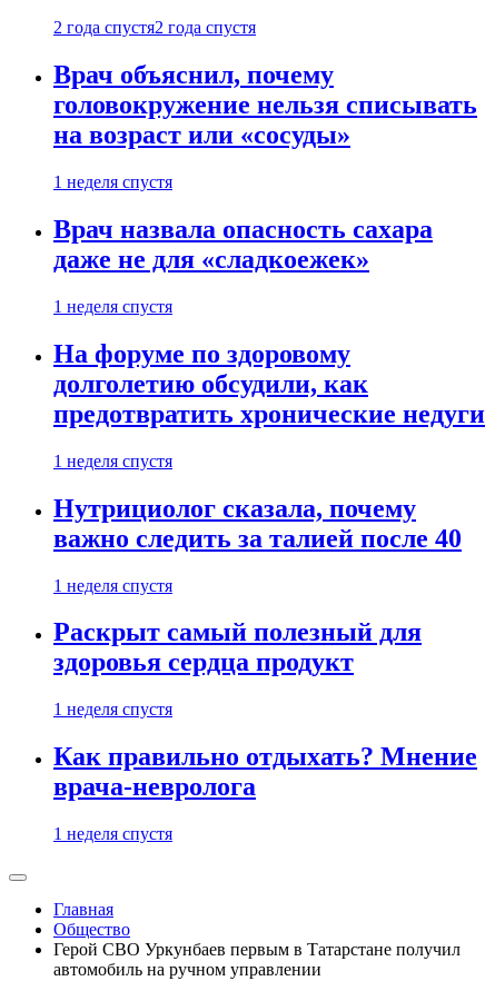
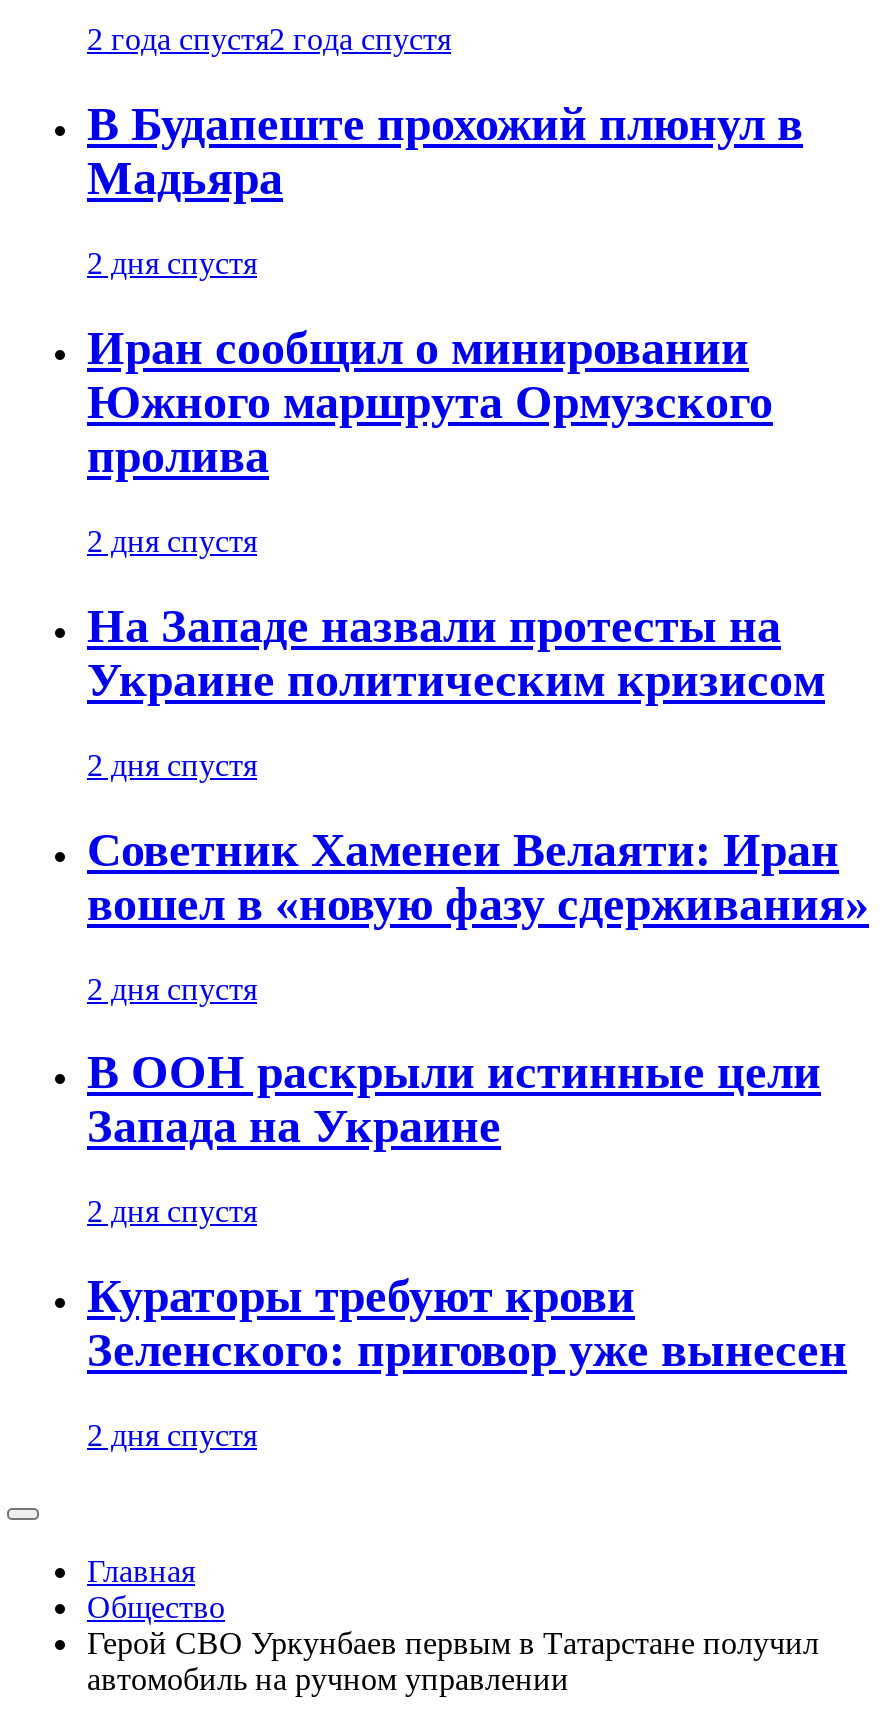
- Врач объяснил, почему
- головокружение нельзя списывать
- на возраст или «сосуды»
+ В Будапеште прохожий плюнул в
+ Мадьяра

- 1 неделя спустя
+ 2 дня спустя

- Врач назвала опасность сахара
- даже не для «сладкоежек»
+ Иран сообщил о минировании
+ Южного маршрута Ормузского
+ пролива

- 1 неделя спустя
+ 2 дня спустя

- На форуме по здоровому
- долголетию обсудили, как
- предотвратить хронические недуги
+ На Западе назвали протесты на
+ Украине политическим кризисом

- 1 неделя спустя
+ 2 дня спустя

- Нутрициолог сказала, почему
- важно следить за талией после 40
+ Советник Хаменеи Велаяти: Иран
+ вошел в «новую фазу сдерживания»

- 1 неделя спустя
+ 2 дня спустя

- Раскрыт самый полезный для
- здоровья сердца продукт
+ В ООН раскрыли истинные цели
+ Запада на Украине

- 1 неделя спустя
+ 2 дня спустя

- Как правильно отдыхать? Мнение
- врача-невролога
+ Кураторы требуют крови
+ Зеленского: приговор уже вынесен

- 1 неделя спустя
+ 2 дня спустя
